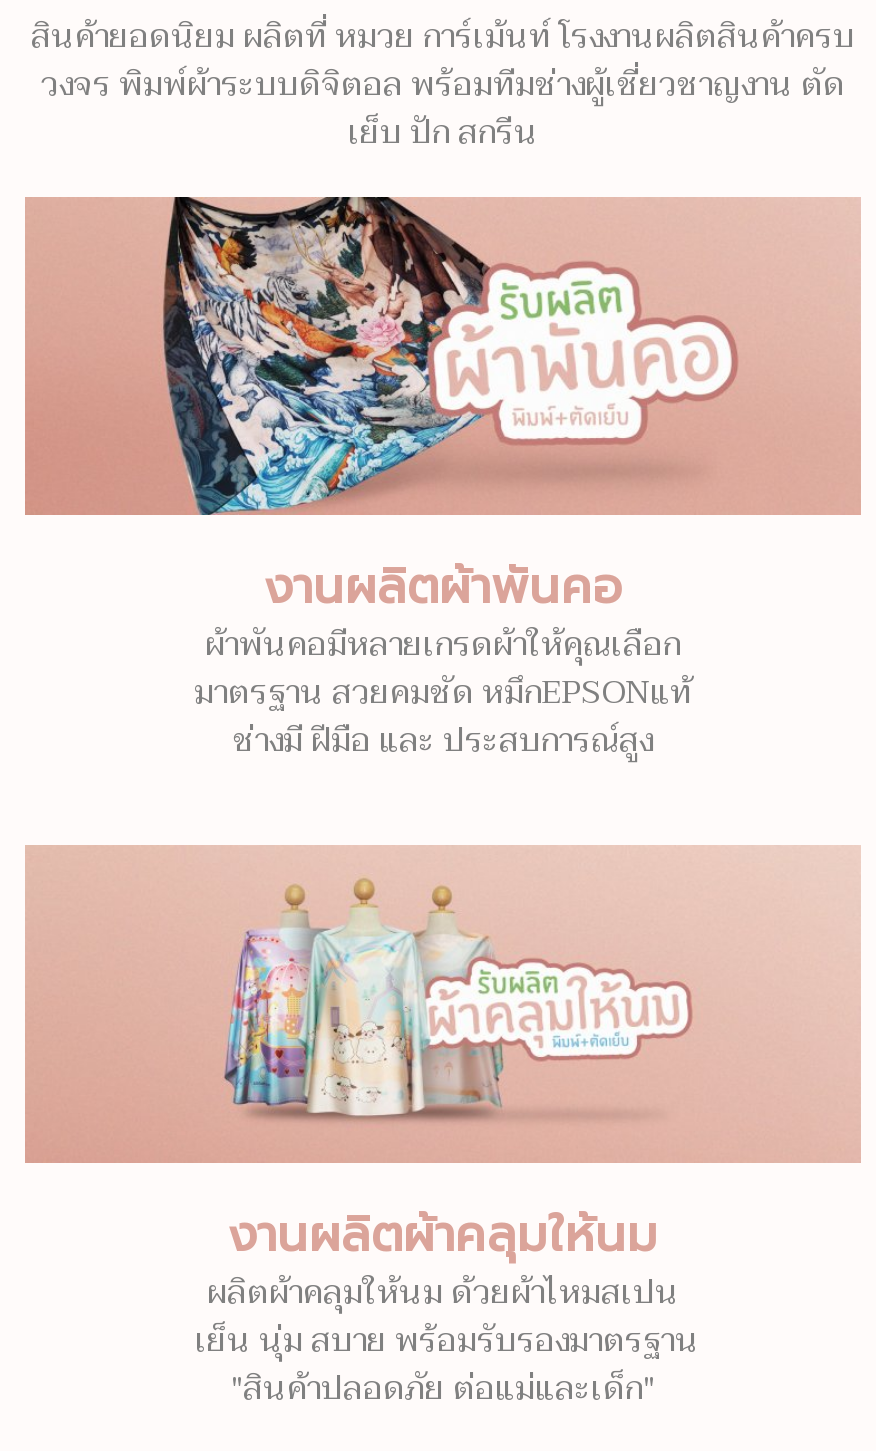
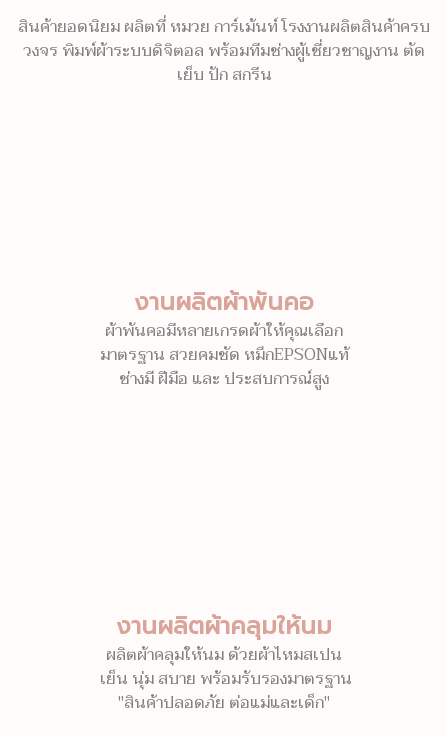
- [image]

- [image]
